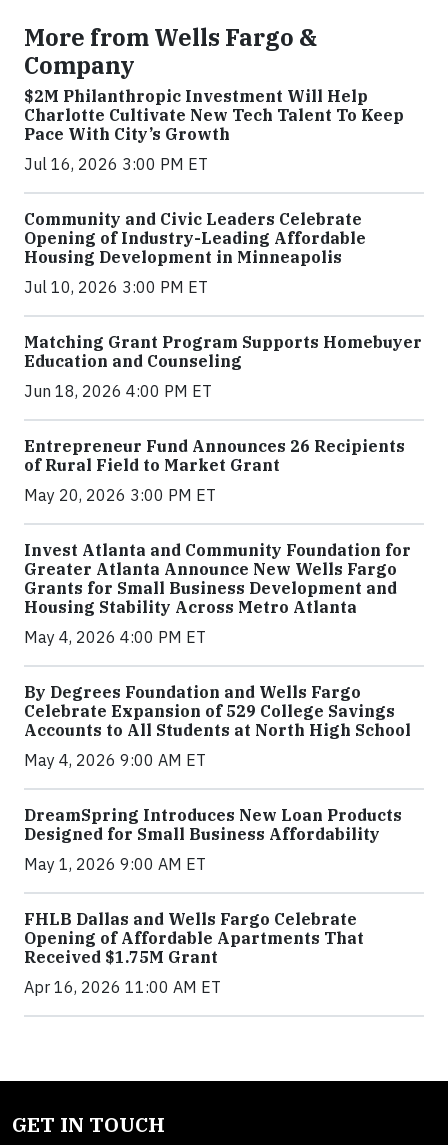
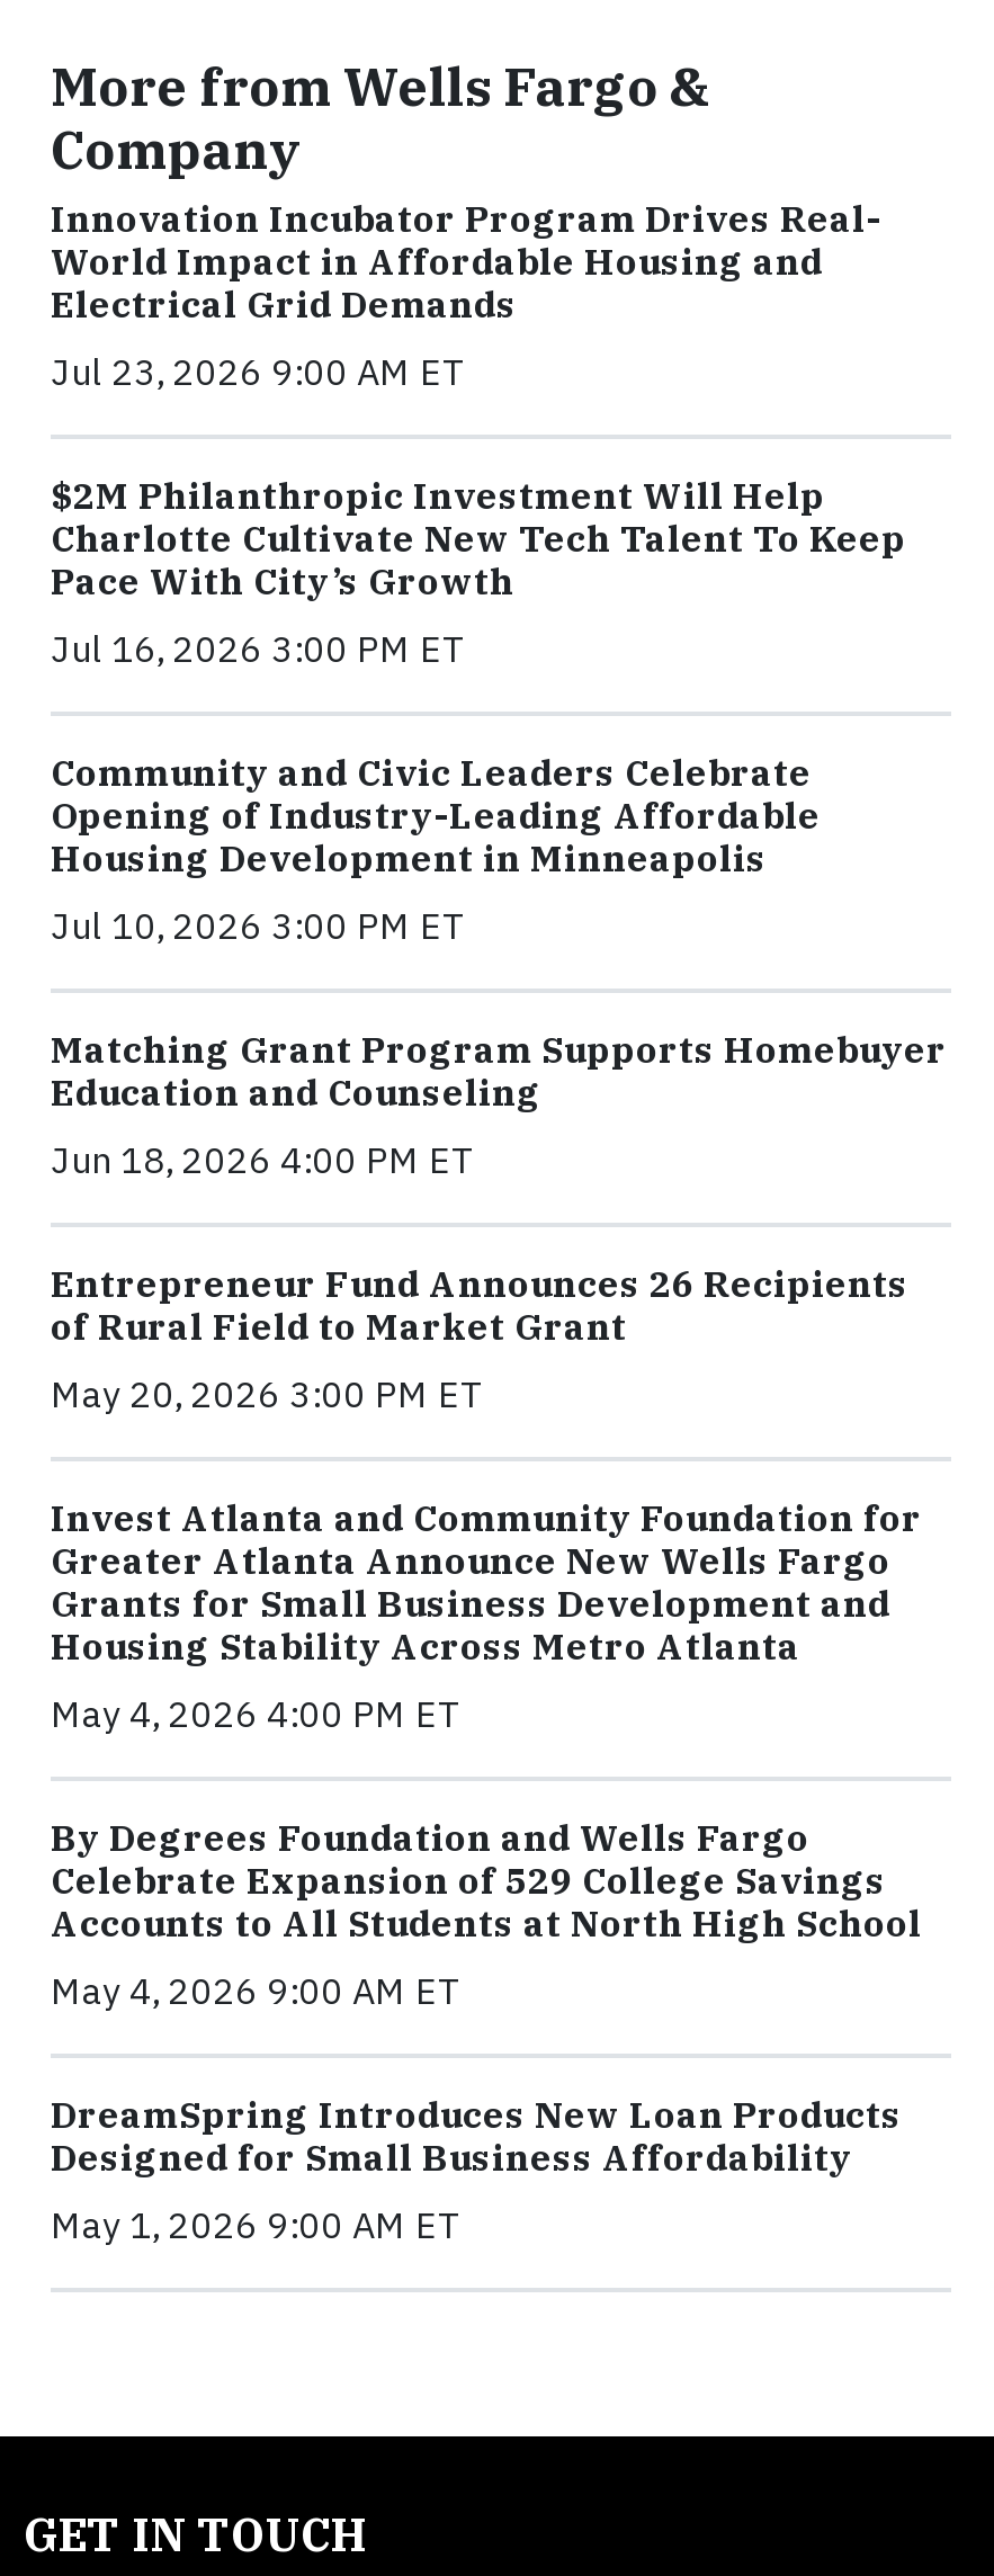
+ Innovation Incubator Program Drives Real-
+ World Impact in Affordable Housing and
+ Electrical Grid Demands
+ Jul 23, 2026 9:00 AM ET

moved down: $2M Philanthropic Investment Will Help | Charlotte Cultivate New Tech Talent To Keep | Pace With City’s Growth | ... | Designed for Small Business Affordability | May 1, 2026 9:00 AM ET

- FHLB Dallas and Wells Fargo Celebrate
- Opening of Affordable Apartments That
- Received $1.75M Grant
- Apr 16, 2026 11:00 AM ET
